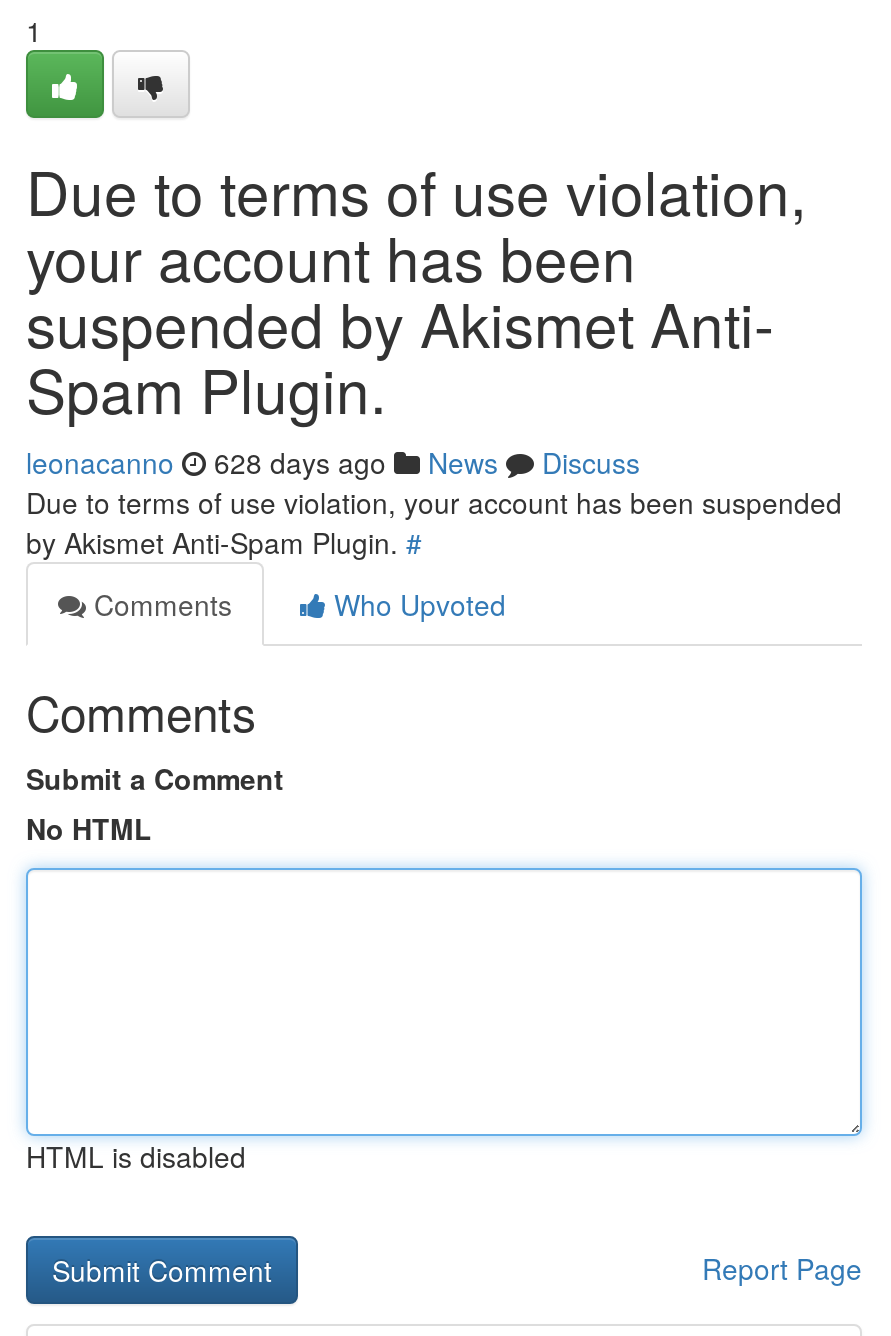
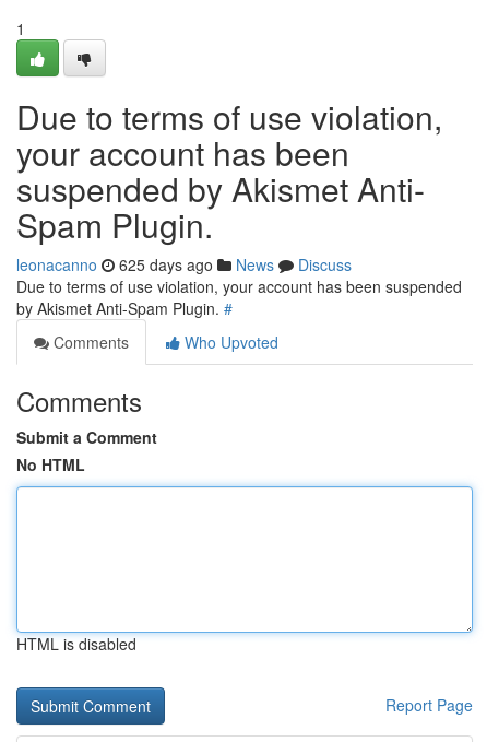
- leonacanno 628 days ago News Discuss
+ leonacanno 625 days ago News Discuss
